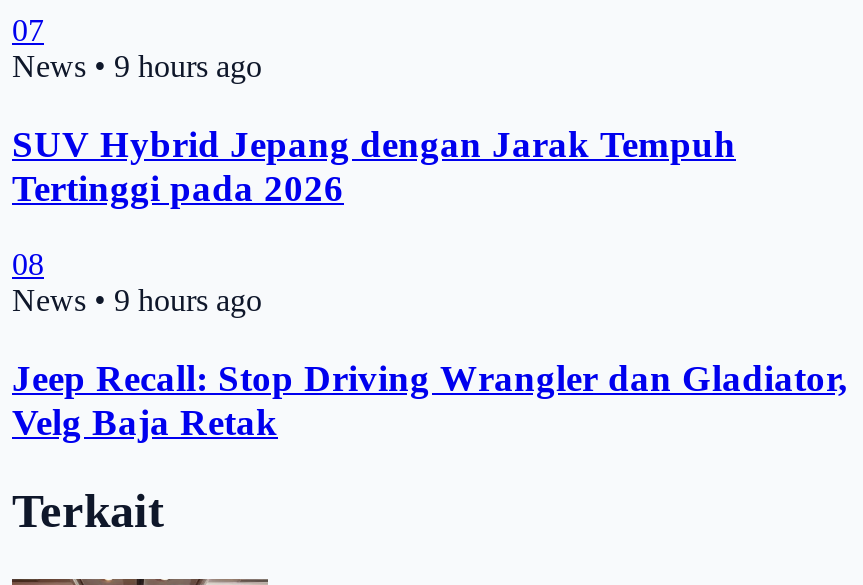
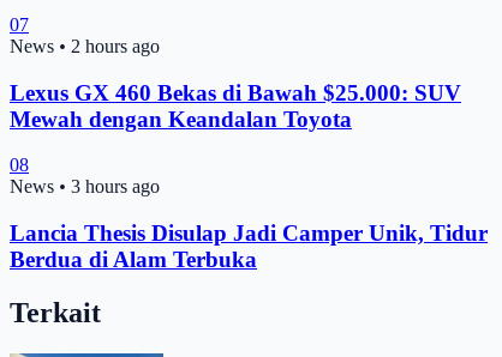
- News • 9 hours ago
+ News • 2 hours ago

- SUV Hybrid Jepang dengan Jarak Tempuh
- Tertinggi pada 2026
+ Lexus GX 460 Bekas di Bawah $25.000: SUV
+ Mewah dengan Keandalan Toyota

- News • 9 hours ago
+ News • 3 hours ago

- Jeep Recall: Stop Driving Wrangler dan Gladiator,
- Velg Baja Retak
+ Lancia Thesis Disulap Jadi Camper Unik, Tidur
+ Berdua di Alam Terbuka
